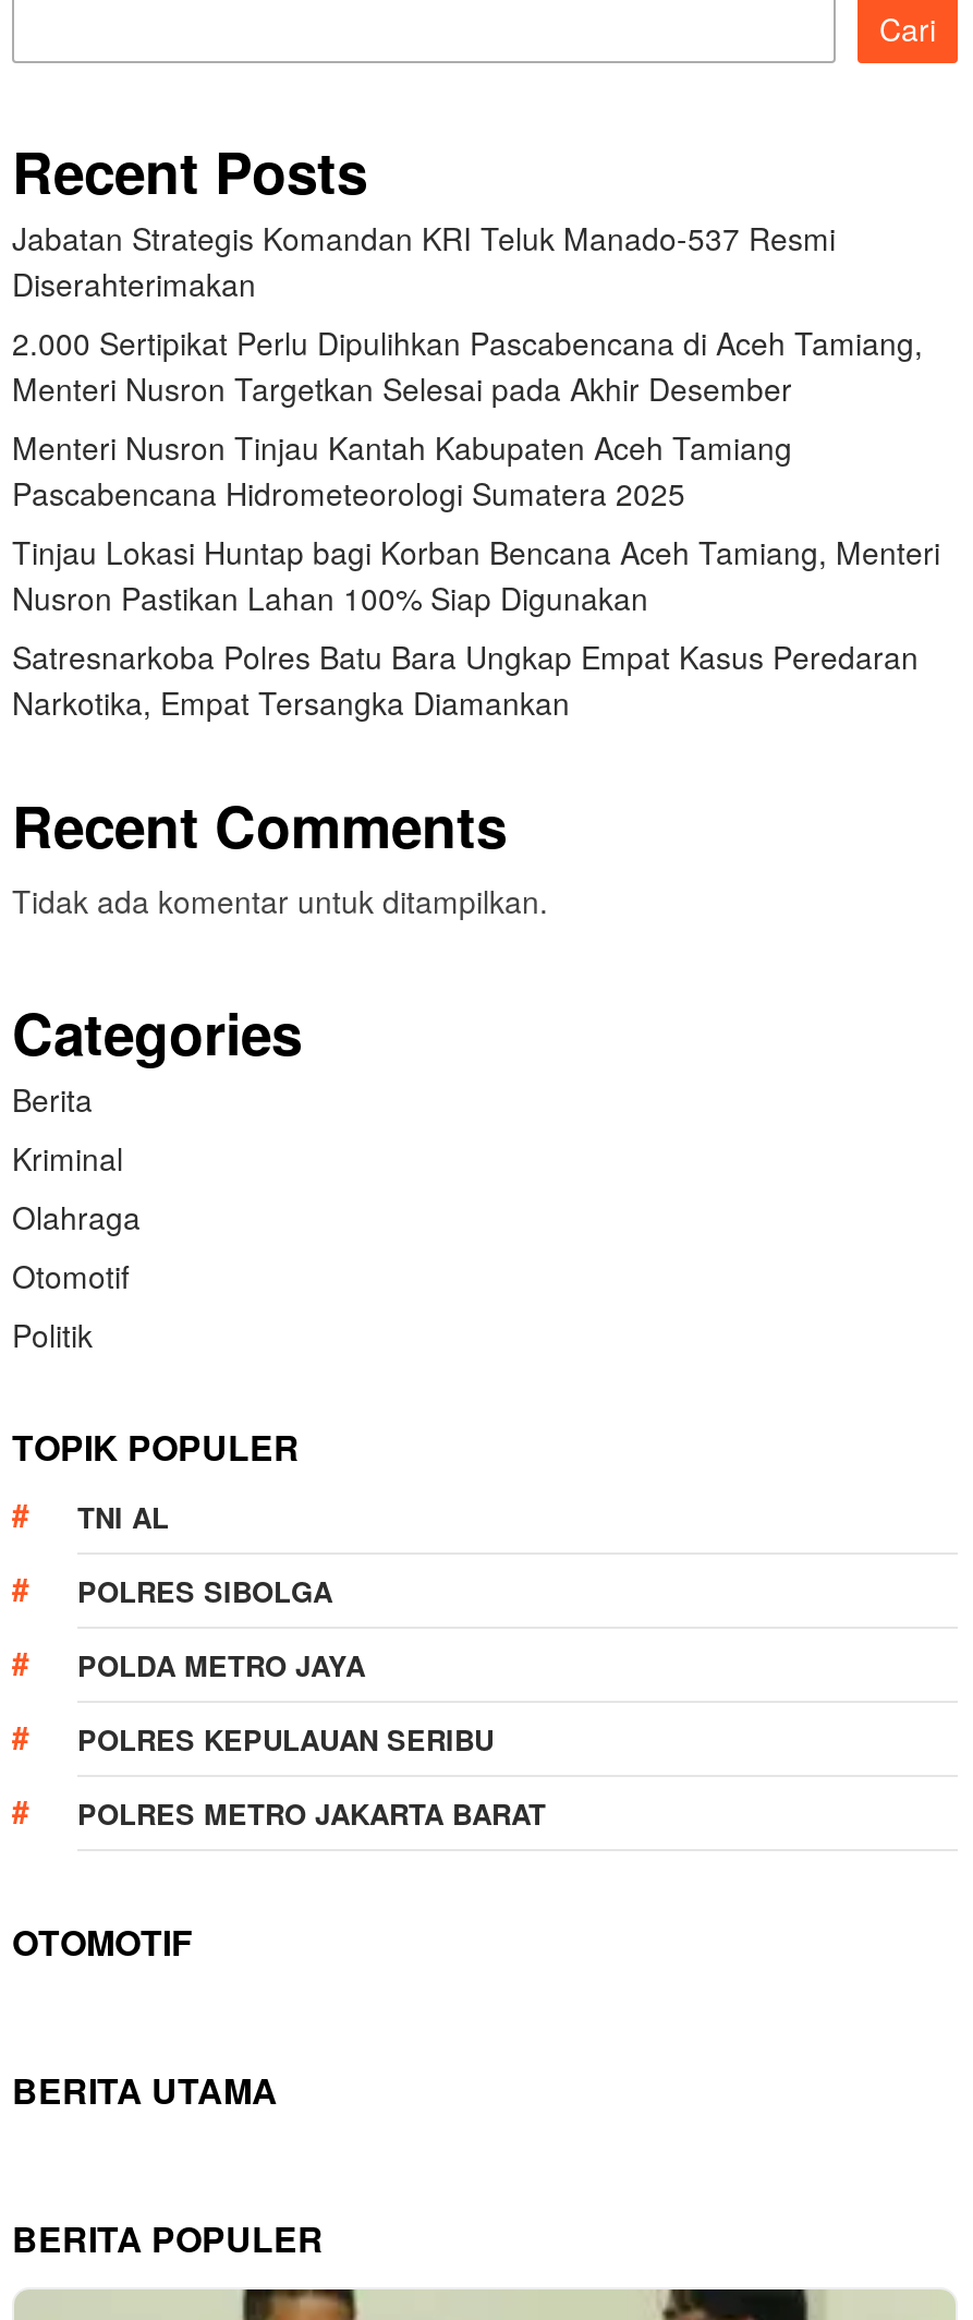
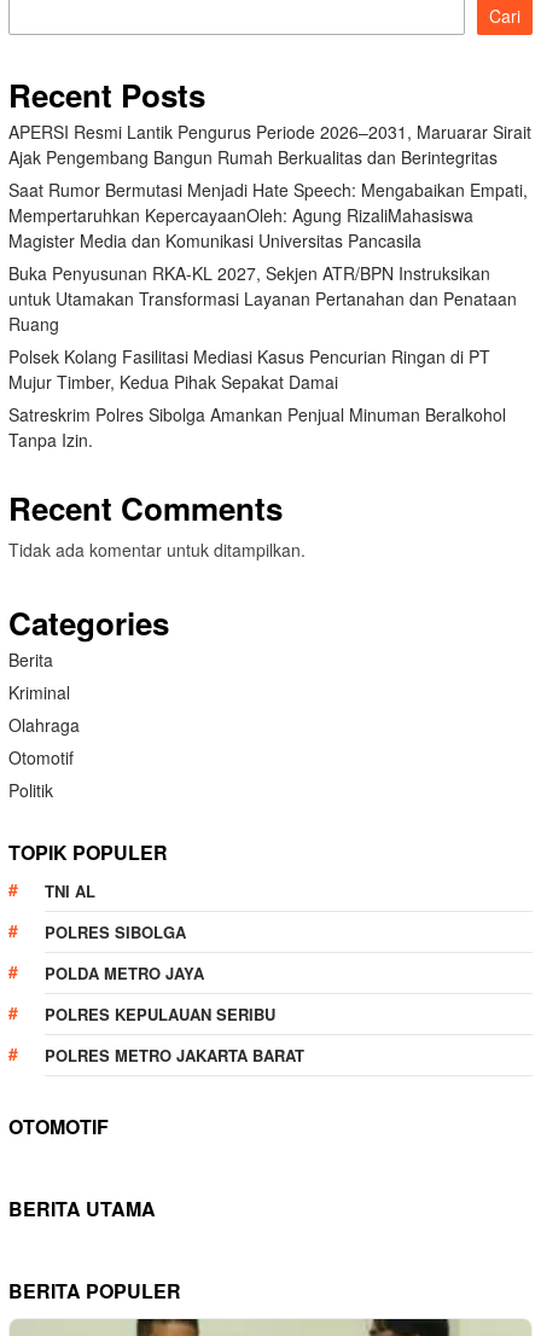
- Jabatan Strategis Komandan KRI Teluk Manado-537 Resmi
- Diserahterimakan
- 2.000 Sertipikat Perlu Dipulihkan Pascabencana di Aceh Tamiang,
- Menteri Nusron Targetkan Selesai pada Akhir Desember
- Menteri Nusron Tinjau Kantah Kabupaten Aceh Tamiang
- Pascabencana Hidrometeorologi Sumatera 2025
- Tinjau Lokasi Huntap bagi Korban Bencana Aceh Tamiang, Menteri
- Nusron Pastikan Lahan 100% Siap Digunakan
- Satresnarkoba Polres Batu Bara Ungkap Empat Kasus Peredaran
- Narkotika, Empat Tersangka Diamankan
+ APERSI Resmi Lantik Pengurus Periode 2026–2031, Maruarar Sirait
+ Ajak Pengembang Bangun Rumah Berkualitas dan Berintegritas
+ Saat Rumor Bermutasi Menjadi Hate Speech: Mengabaikan Empati,
+ Mempertaruhkan KepercayaanOleh: Agung RizaliMahasiswa
+ Magister Media dan Komunikasi Universitas Pancasila
+ Buka Penyusunan RKA-KL 2027, Sekjen ATR/BPN Instruksikan
+ untuk Utamakan Transformasi Layanan Pertanahan dan Penataan
+ Ruang
+ Polsek Kolang Fasilitasi Mediasi Kasus Pencurian Ringan di PT
+ Mujur Timber, Kedua Pihak Sepakat Damai
+ Satreskrim Polres Sibolga Amankan Penjual Minuman Beralkohol
+ Tanpa Izin.
